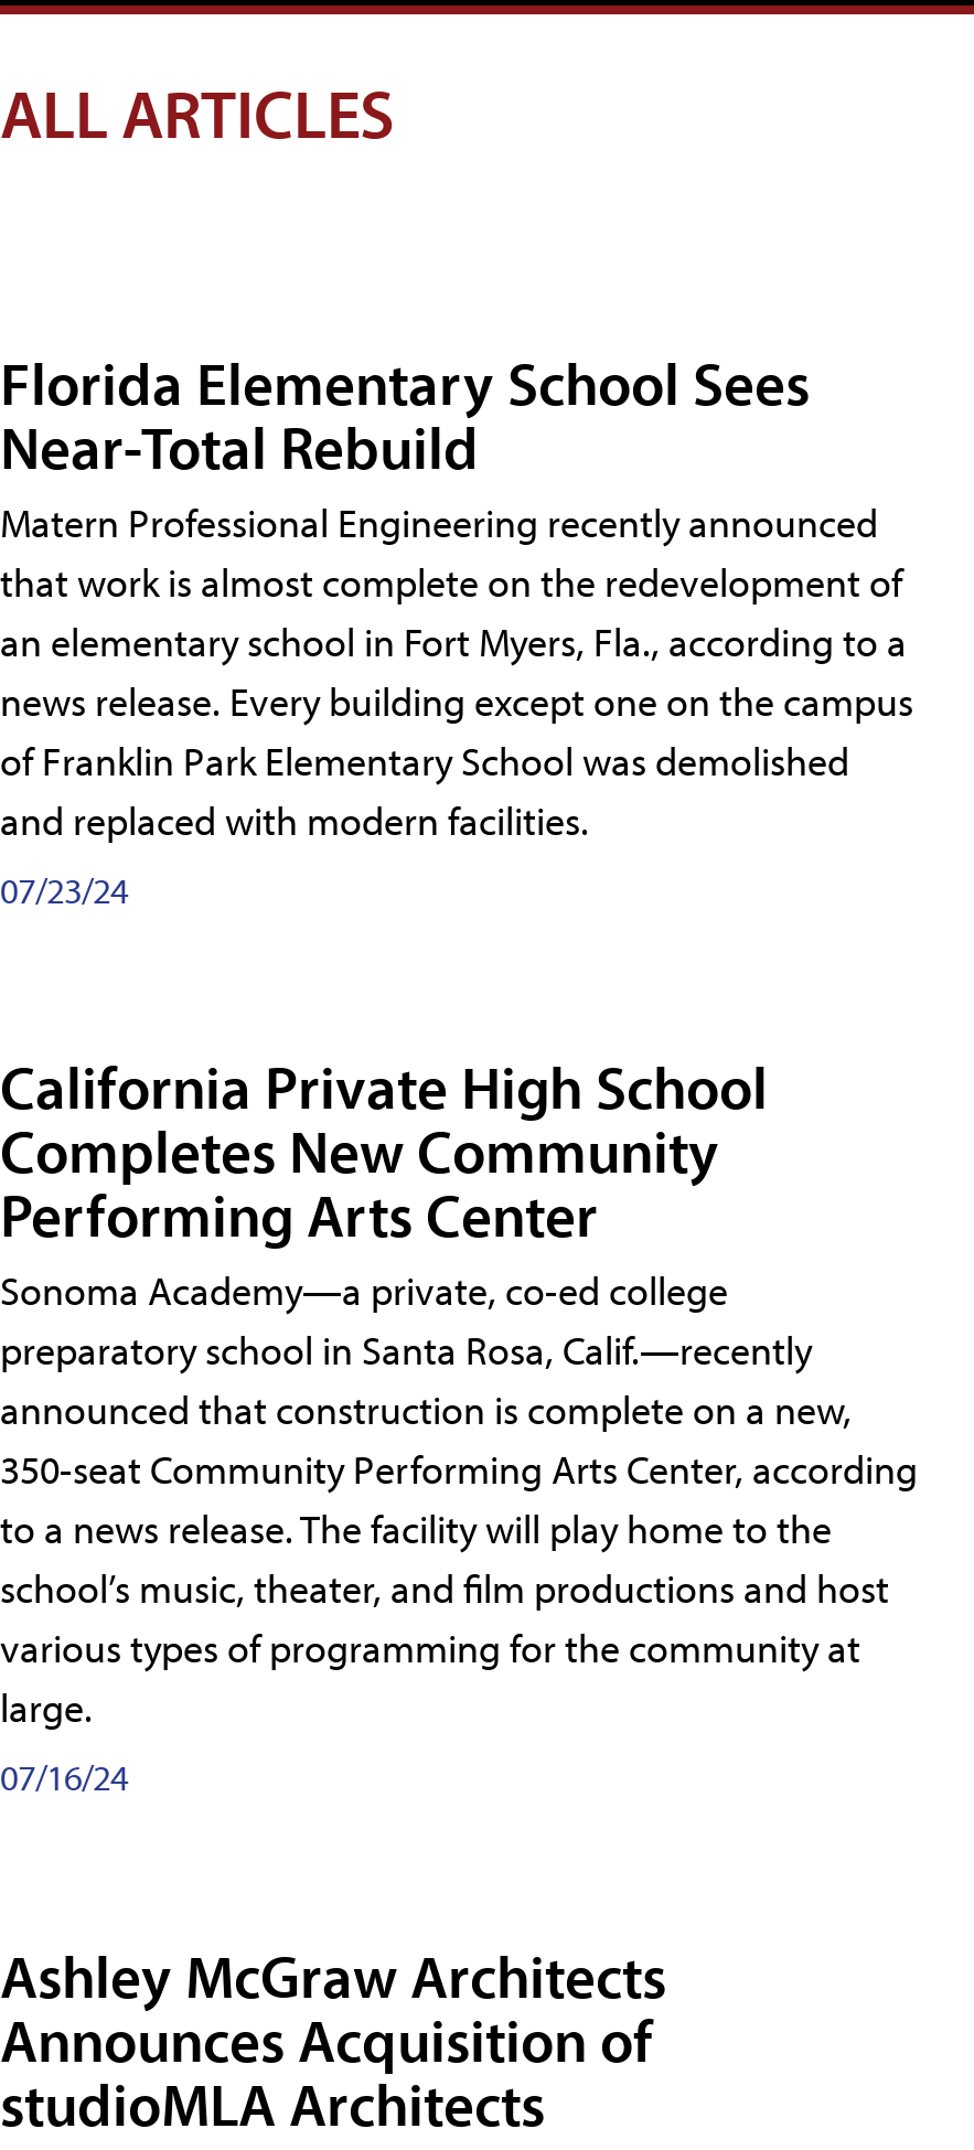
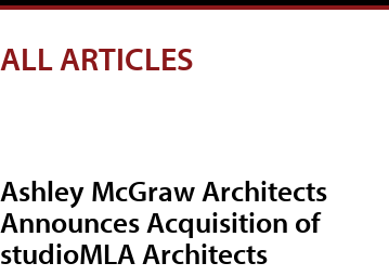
- Florida Elementary School Sees
- Near-Total Rebuild
- Matern Professional Engineering recently announced
- that work is almost complete on the redevelopment of
- an elementary school in Fort Myers, Fla., according to a
- news release. Every building except one on the campus
- of Franklin Park Elementary School was demolished
- and replaced with modern facilities.
- 07/23/24
- California Private High School
- Completes New Community
- Performing Arts Center
- Sonoma Academy—a private, co-ed college
- preparatory school in Santa Rosa, Calif.—recently
- announced that construction is complete on a new,
- 350-seat Community Performing Arts Center, according
- to a news release. The facility will play home to the
- school’s music, theater, and film productions and host
- various types of programming for the community at
- large.
- 07/16/24
